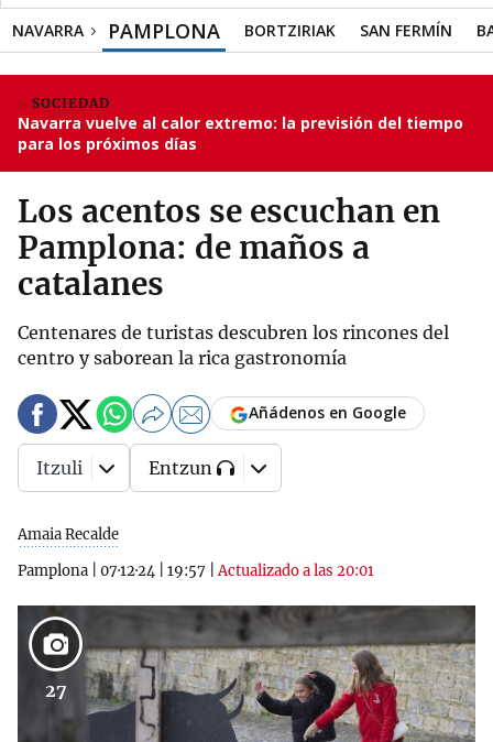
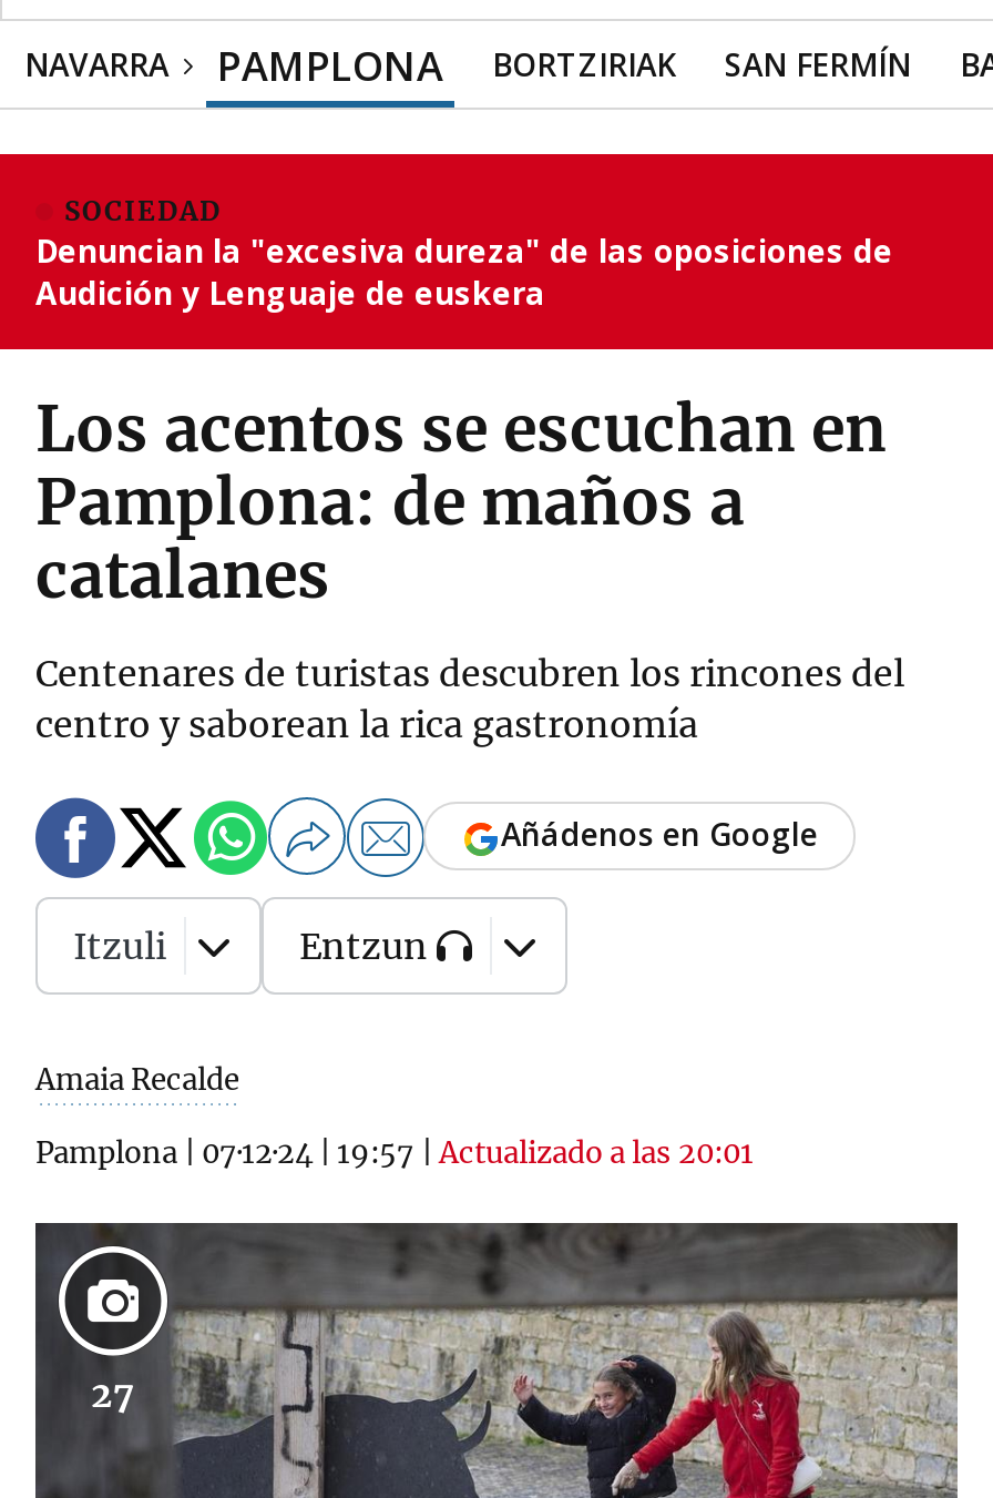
- Navarra vuelve al calor extremo: la previsión del tiempo
- para los próximos días
+ Denuncian la "excesiva dureza" de las oposiciones de
+ Audición y Lenguaje de euskera
